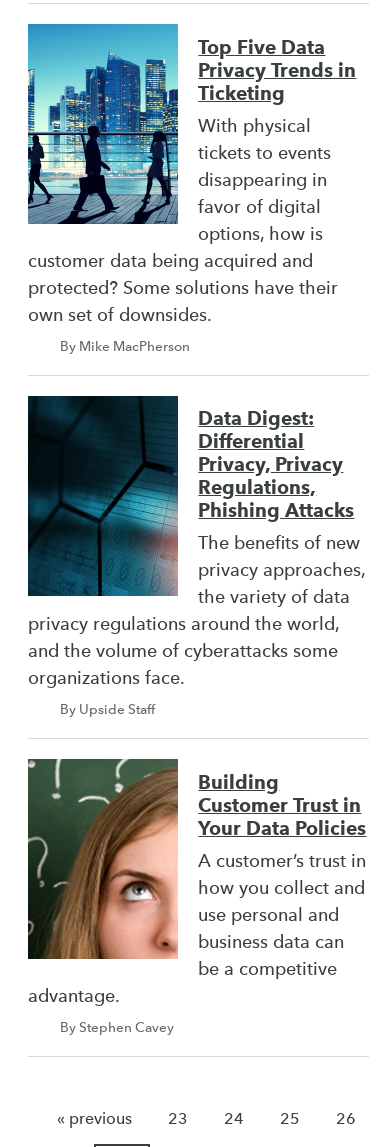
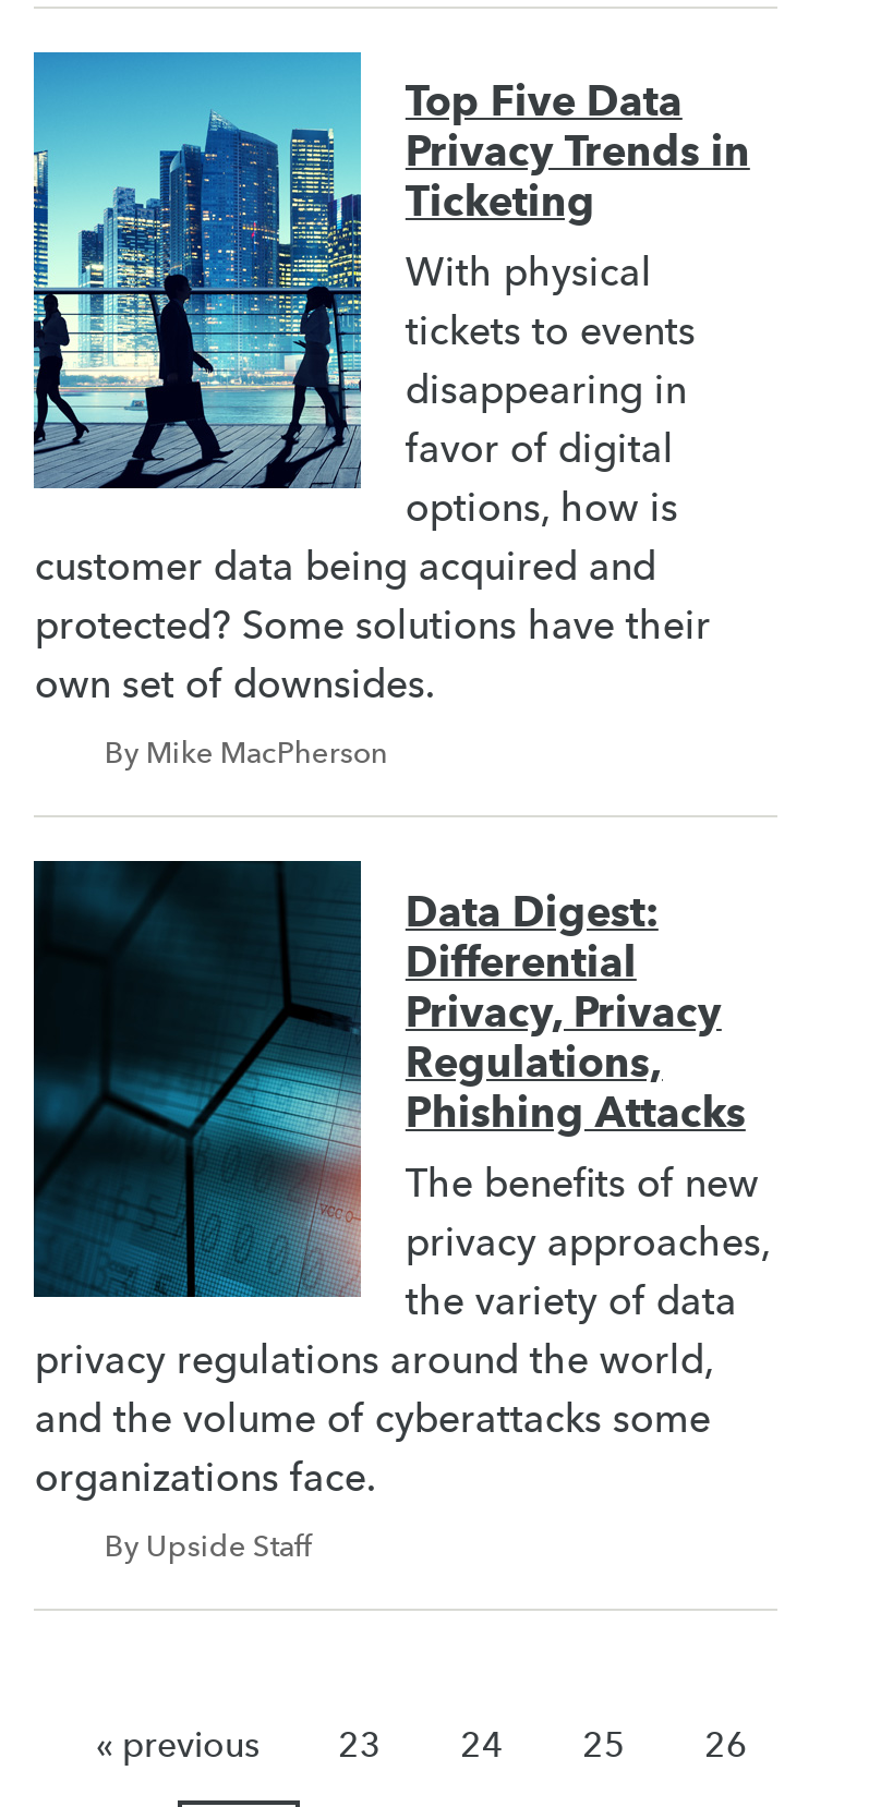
- [image]
- Building
- Customer Trust in
- Your Data Policies
- A customer’s trust in
- how you collect and
- use personal and
- business data can
- be a competitive
- advantage.
- By Stephen Cavey
